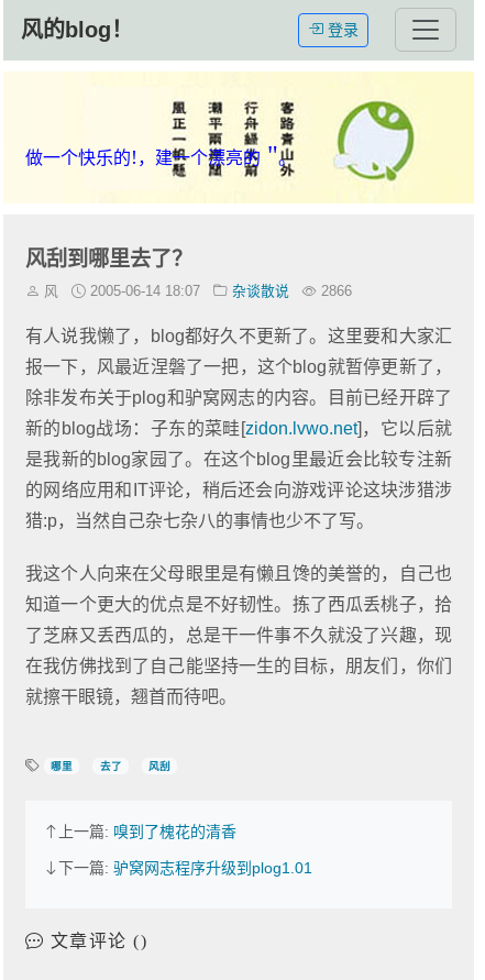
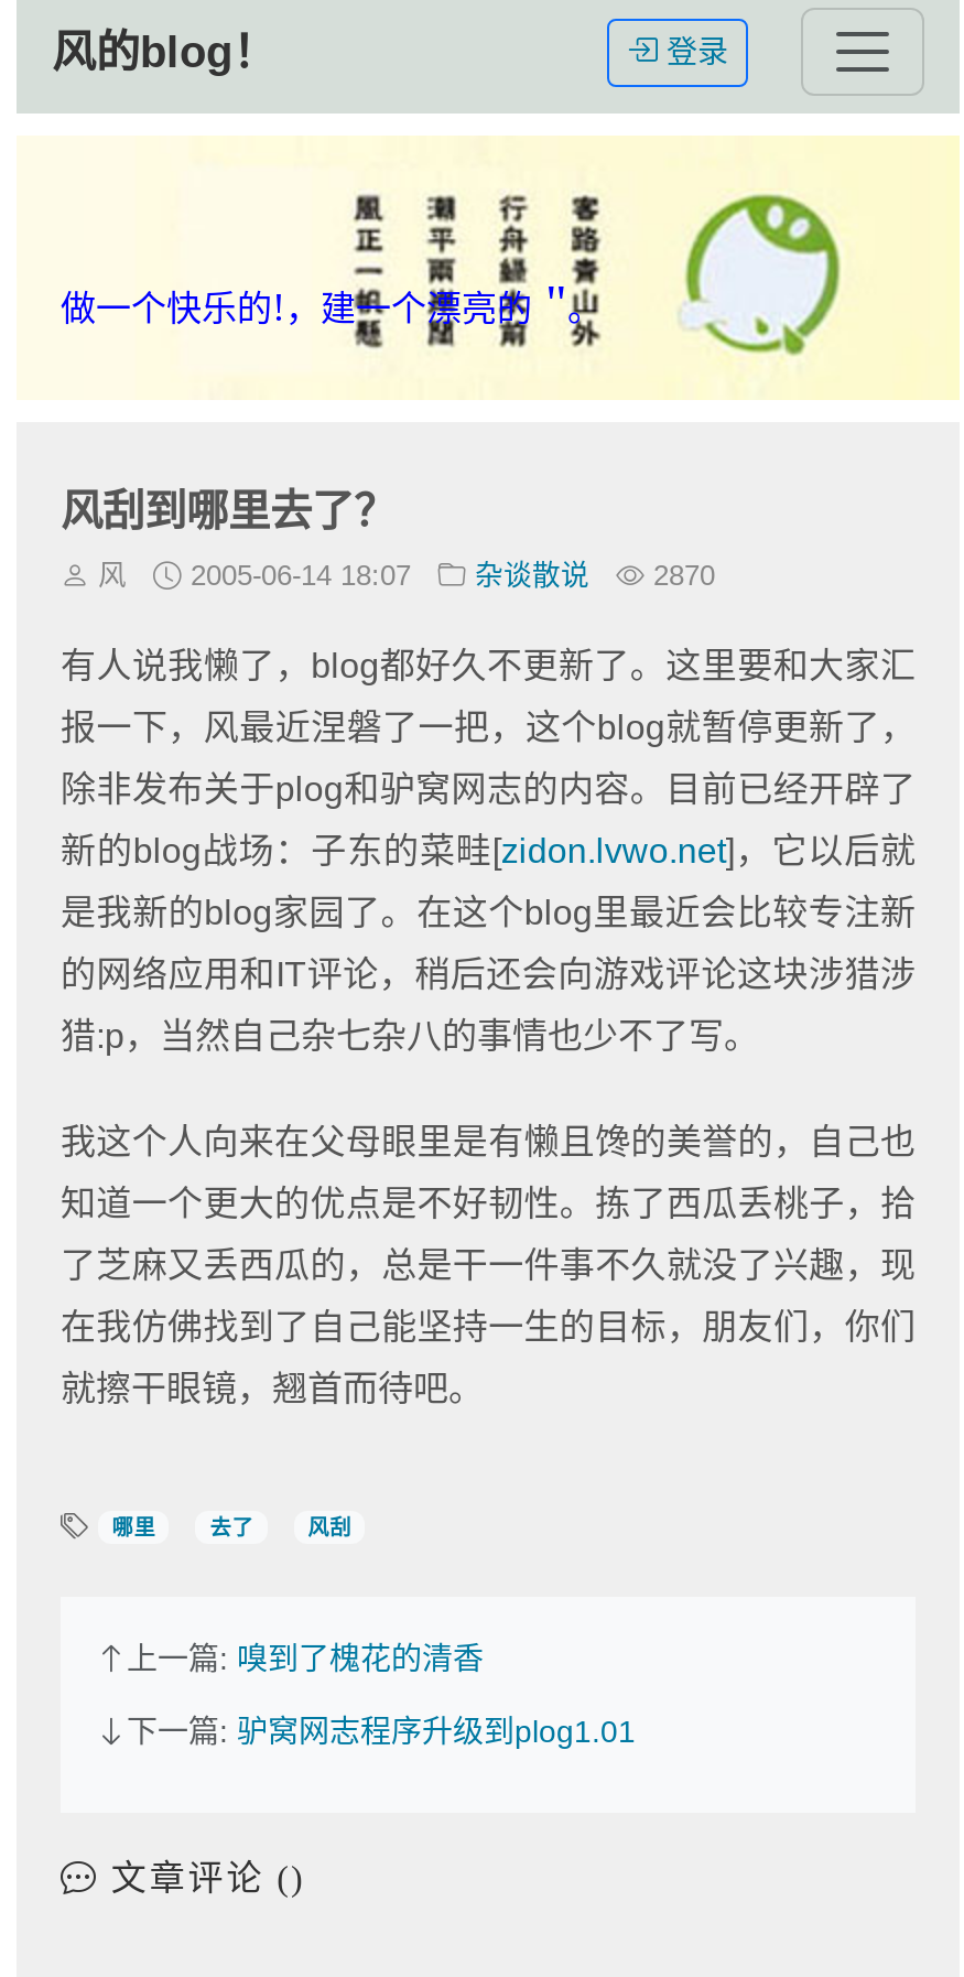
- 风 2005-06-14 18:07 杂谈散说 2866
+ 风 2005-06-14 18:07 杂谈散说 2870
